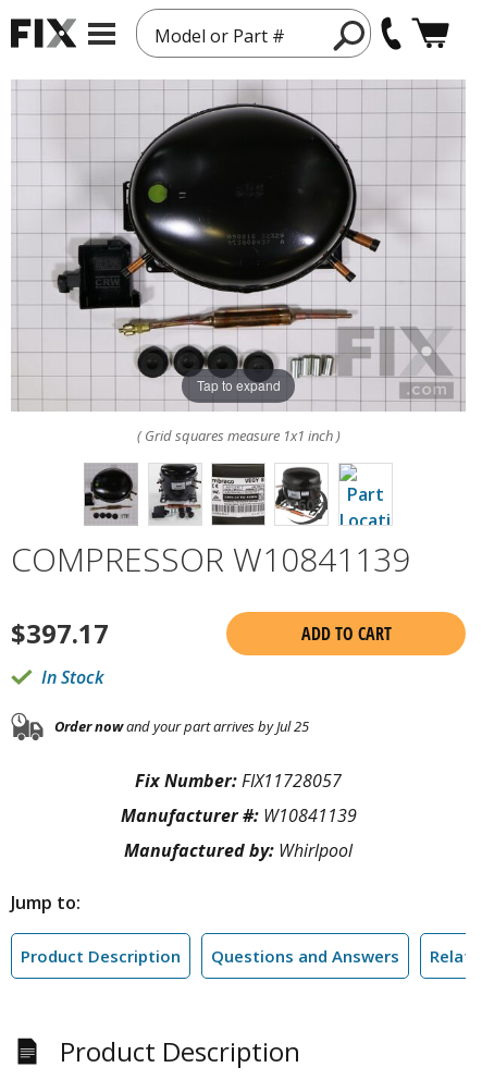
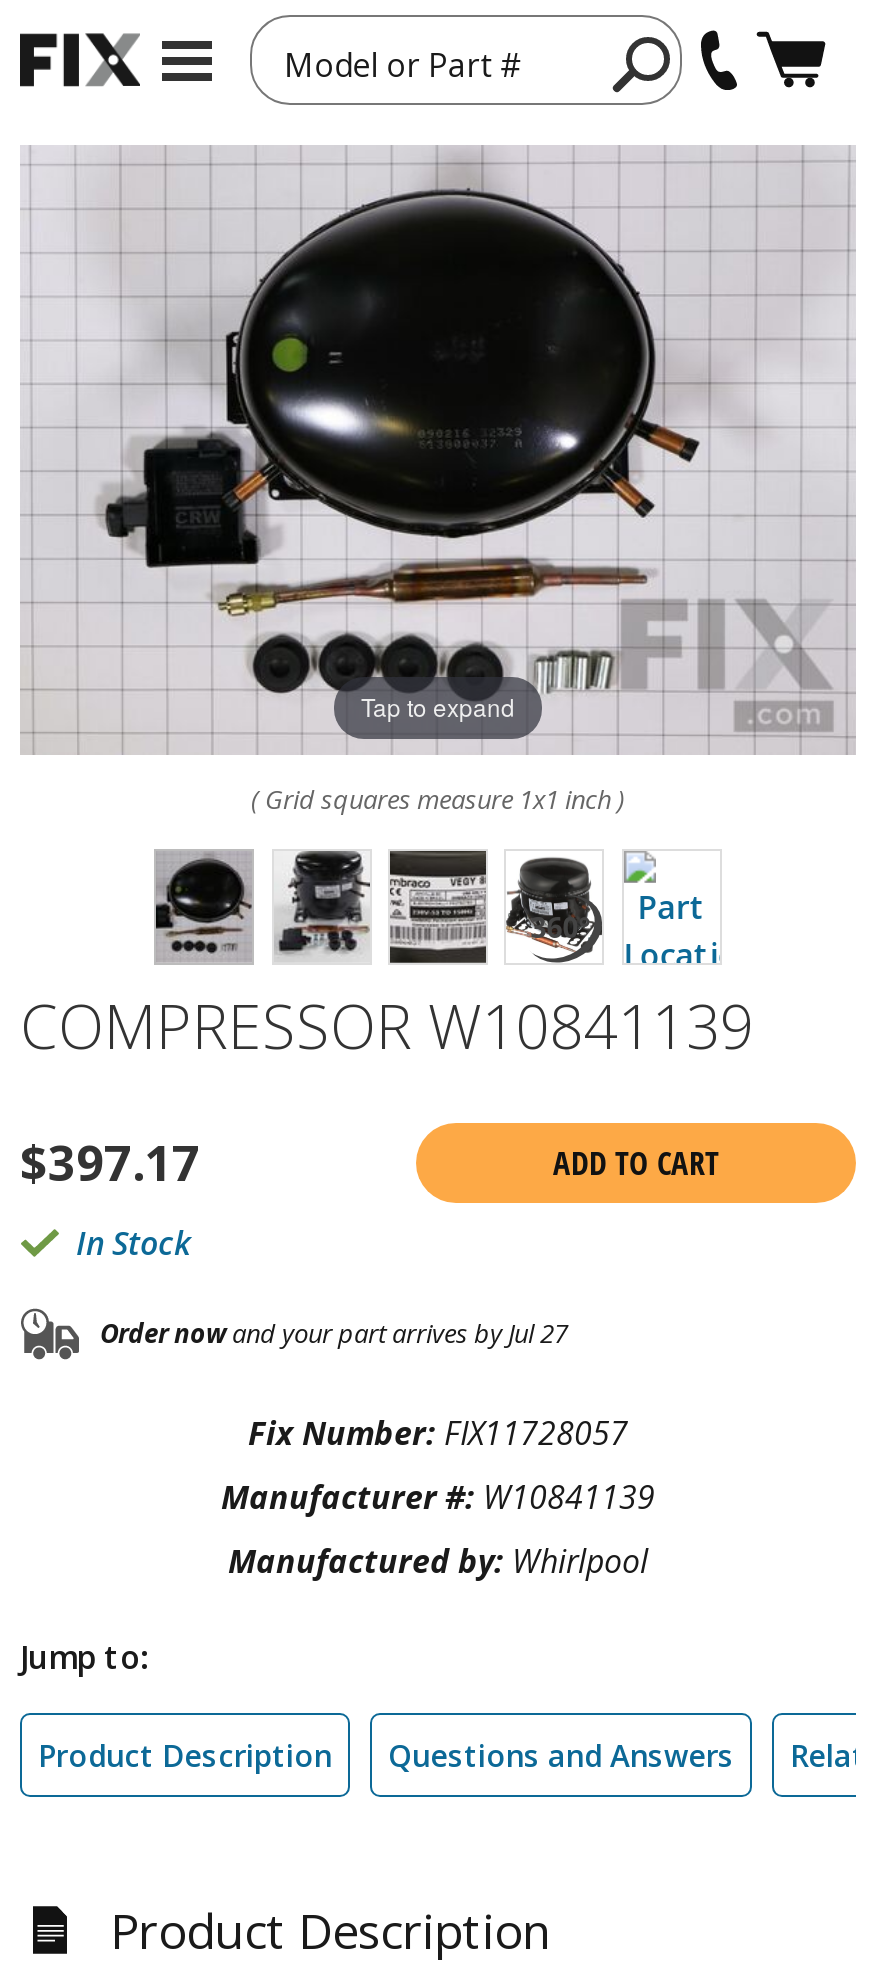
- Order nowand your part arrives by Jul 25
+ Order nowand your part arrives by Jul 27
